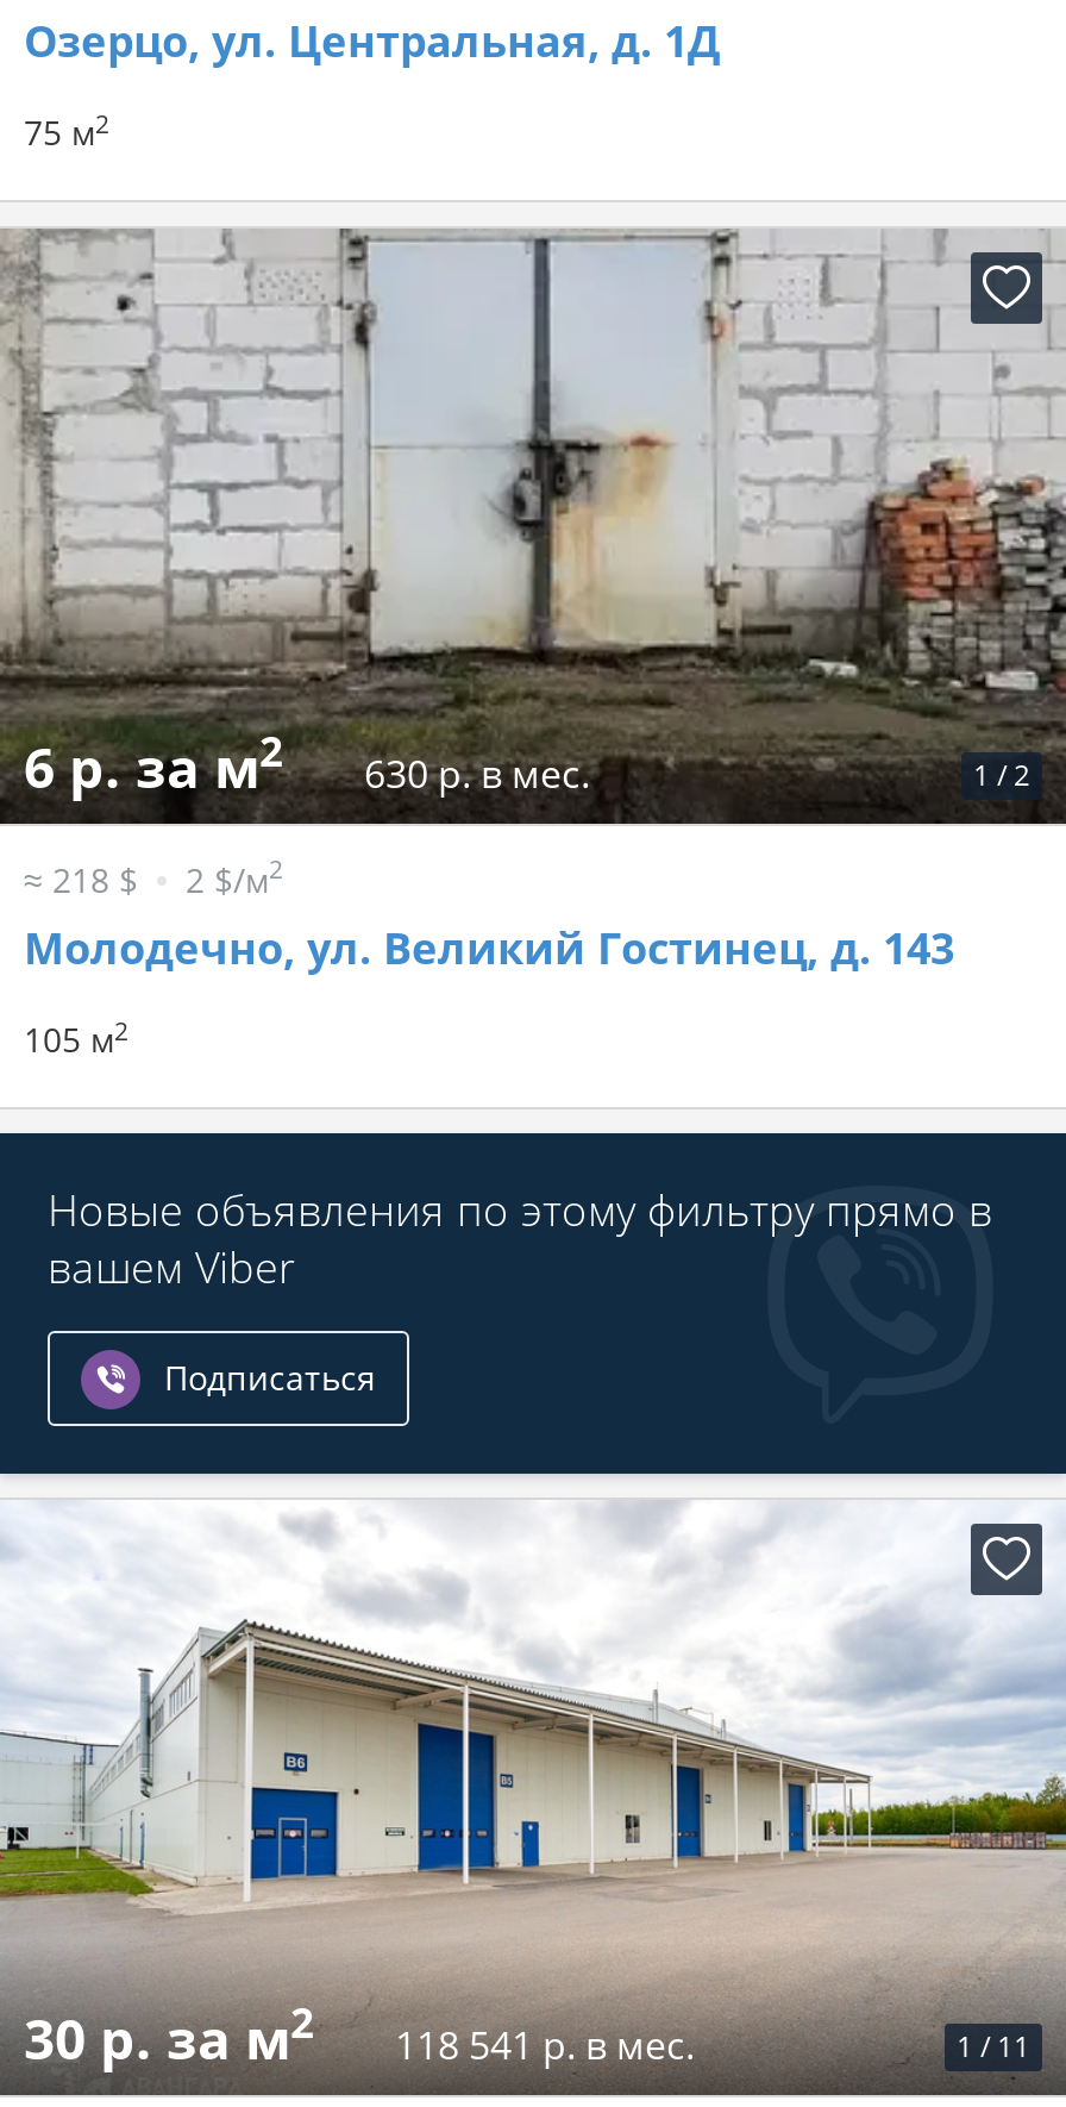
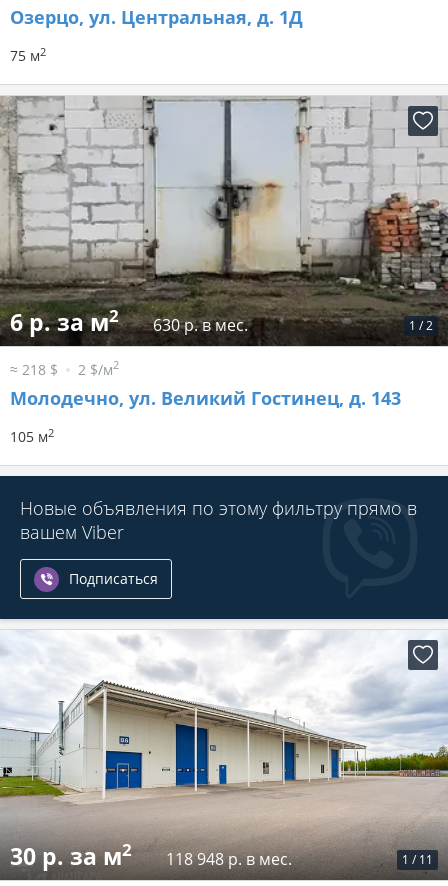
- 30 р. за м2 118 541 р. в мес.
+ 30 р. за м2 118 948 р. в мес.
